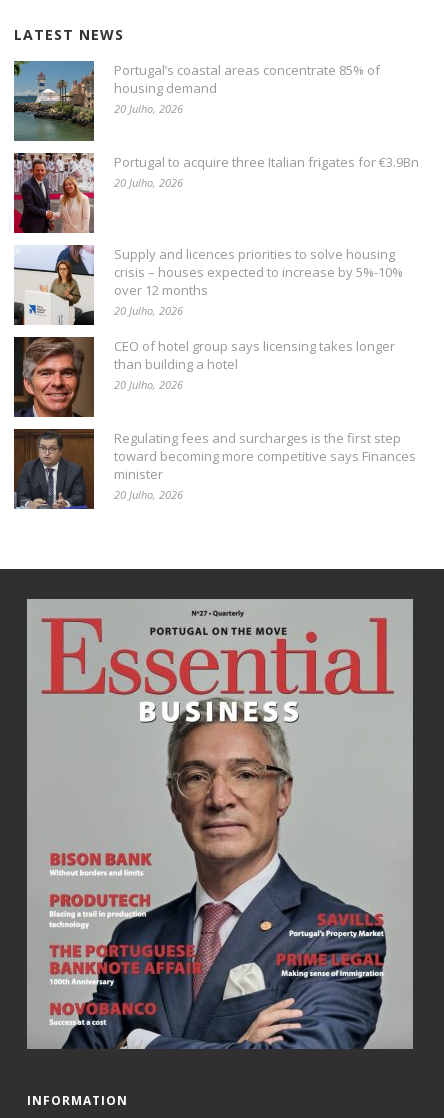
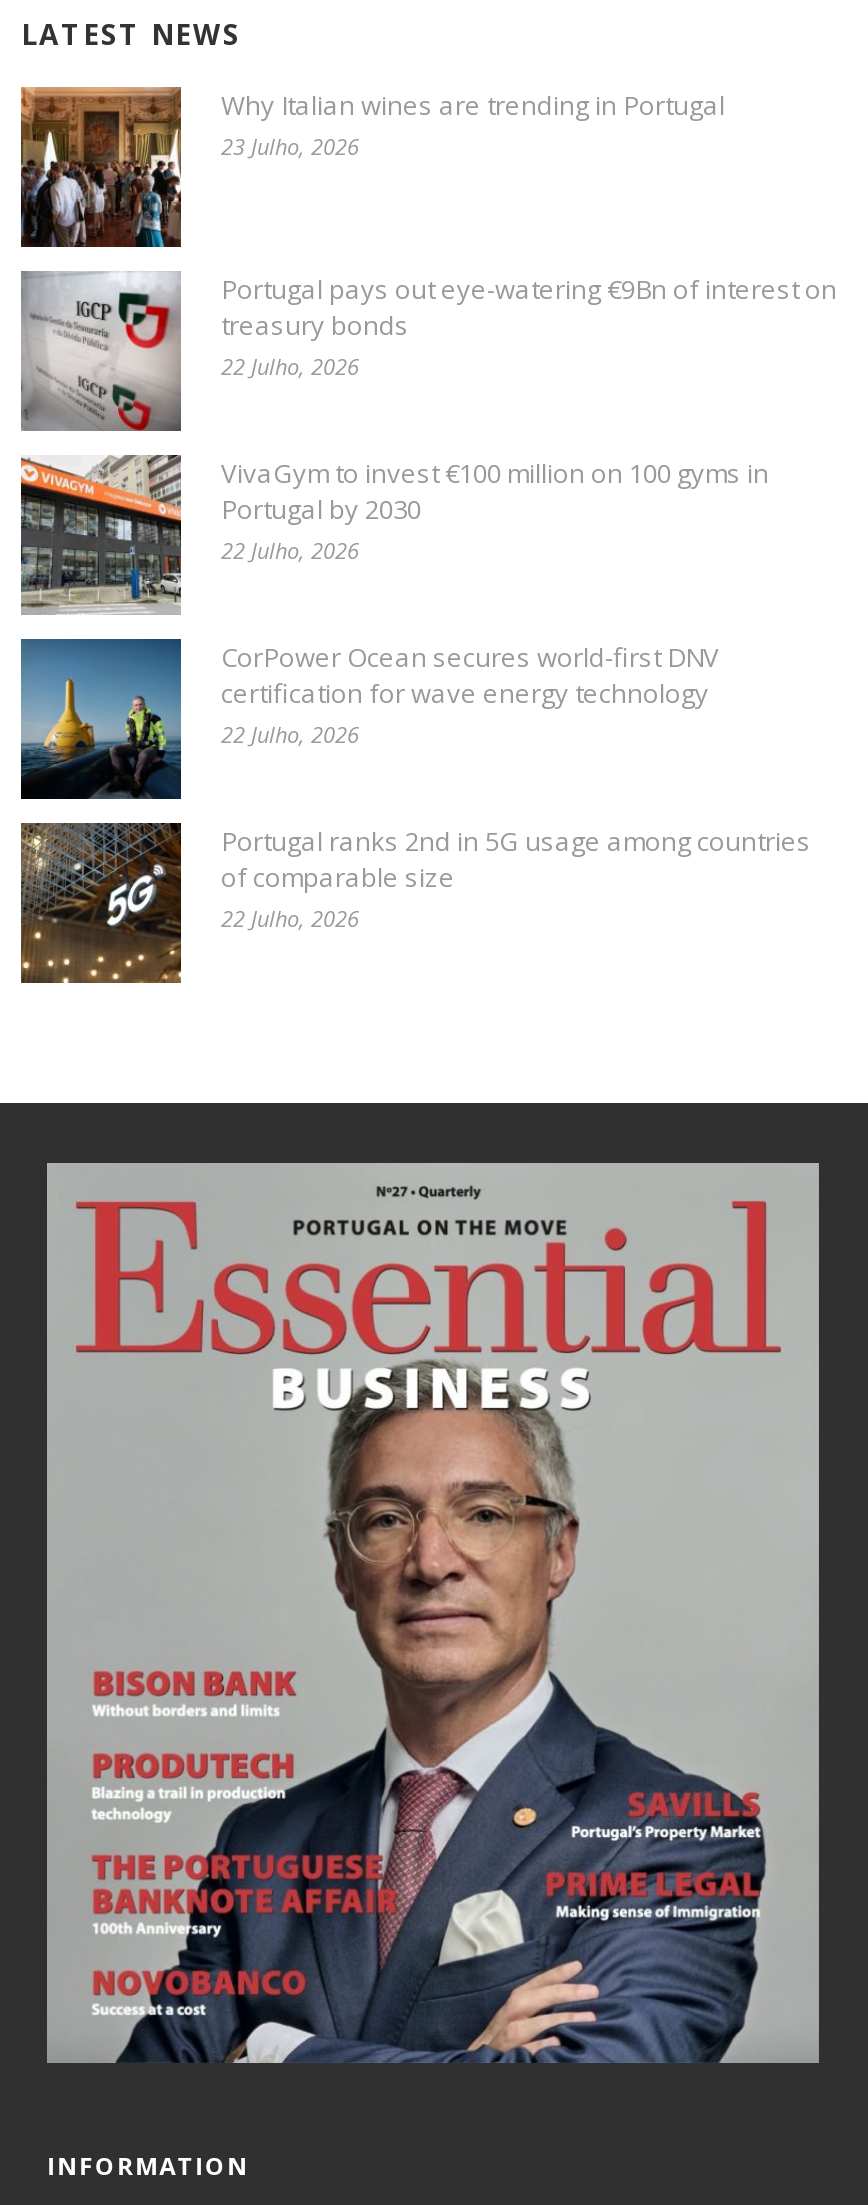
- [image]
- Portugal’s coastal areas concentrate 85% of
- housing demand
- 20 Julho, 2026
+ [image]
+ Why Italian wines are trending in Portugal
+ 23 Julho, 2026

- [image]
- Portugal to acquire three Italian frigates for €3.9Bn
- 20 Julho, 2026
+ [image]
+ Portugal pays out eye-watering €9Bn of interest on
+ treasury bonds
+ 22 Julho, 2026

- [image]
- Supply and licences priorities to solve housing
- crisis – houses expected to increase by 5%-10%
- over 12 months
- 20 Julho, 2026
+ [image]
+ VivaGym to invest €100 million on 100 gyms in
+ Portugal by 2030
+ 22 Julho, 2026

- [image]
- CEO of hotel group says licensing takes longer
- than building a hotel
- 20 Julho, 2026
+ [image]
+ CorPower Ocean secures world-first DNV
+ certification for wave energy technology
+ 22 Julho, 2026

- [image]
- Regulating fees and surcharges is the first step
- toward becoming more competitive says Finances
- minister
- 20 Julho, 2026
+ [image]
+ Portugal ranks 2nd in 5G usage among countries
+ of comparable size
+ 22 Julho, 2026
